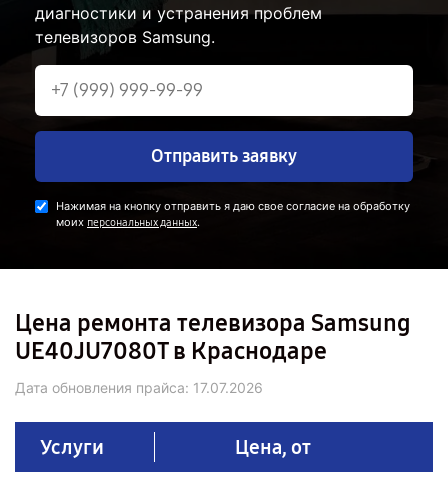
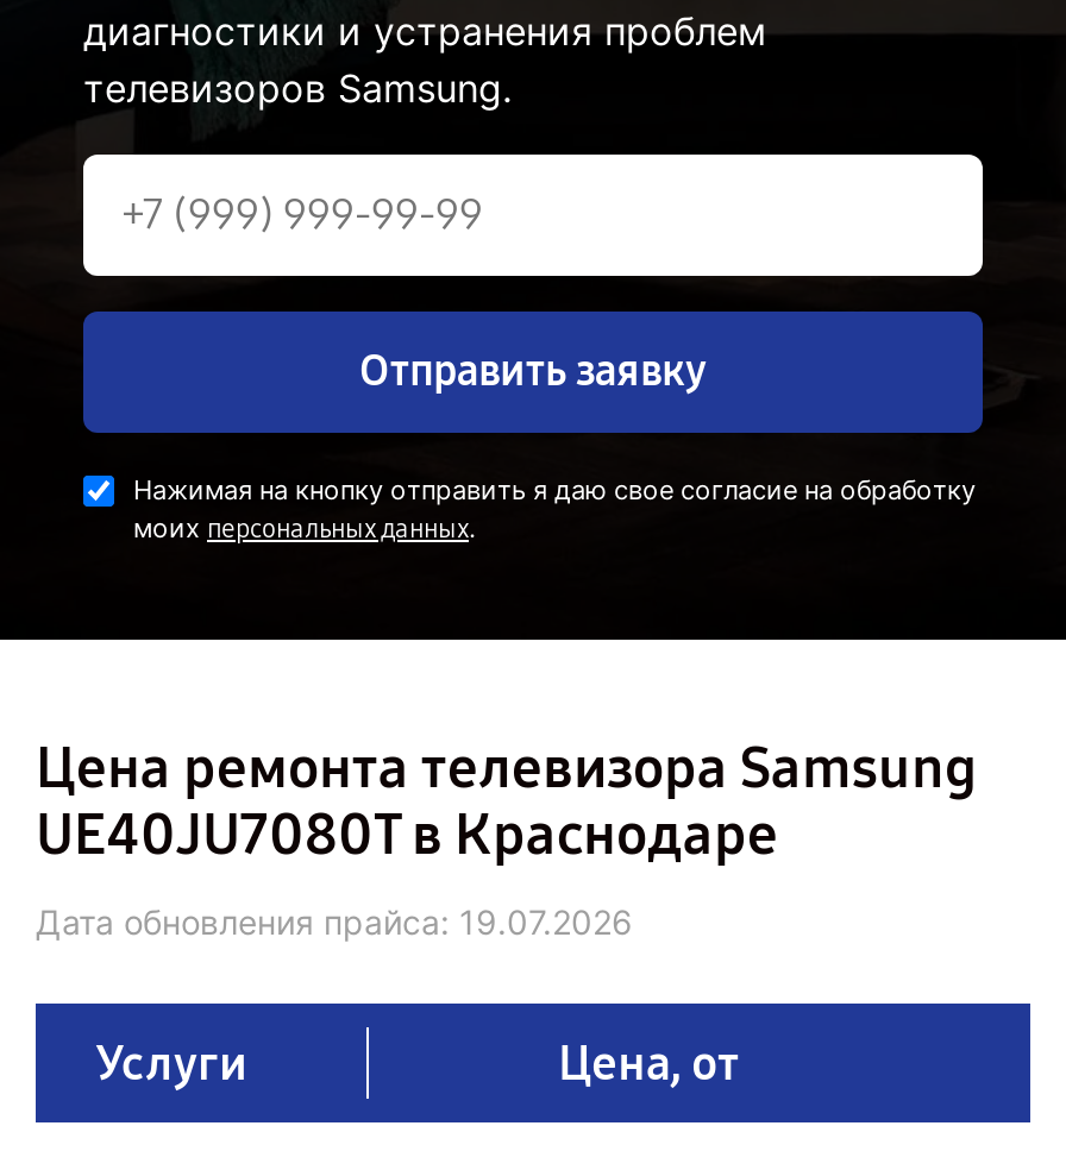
- Дата обновления прайса: 17.07.2026
+ Дата обновления прайса: 19.07.2026
